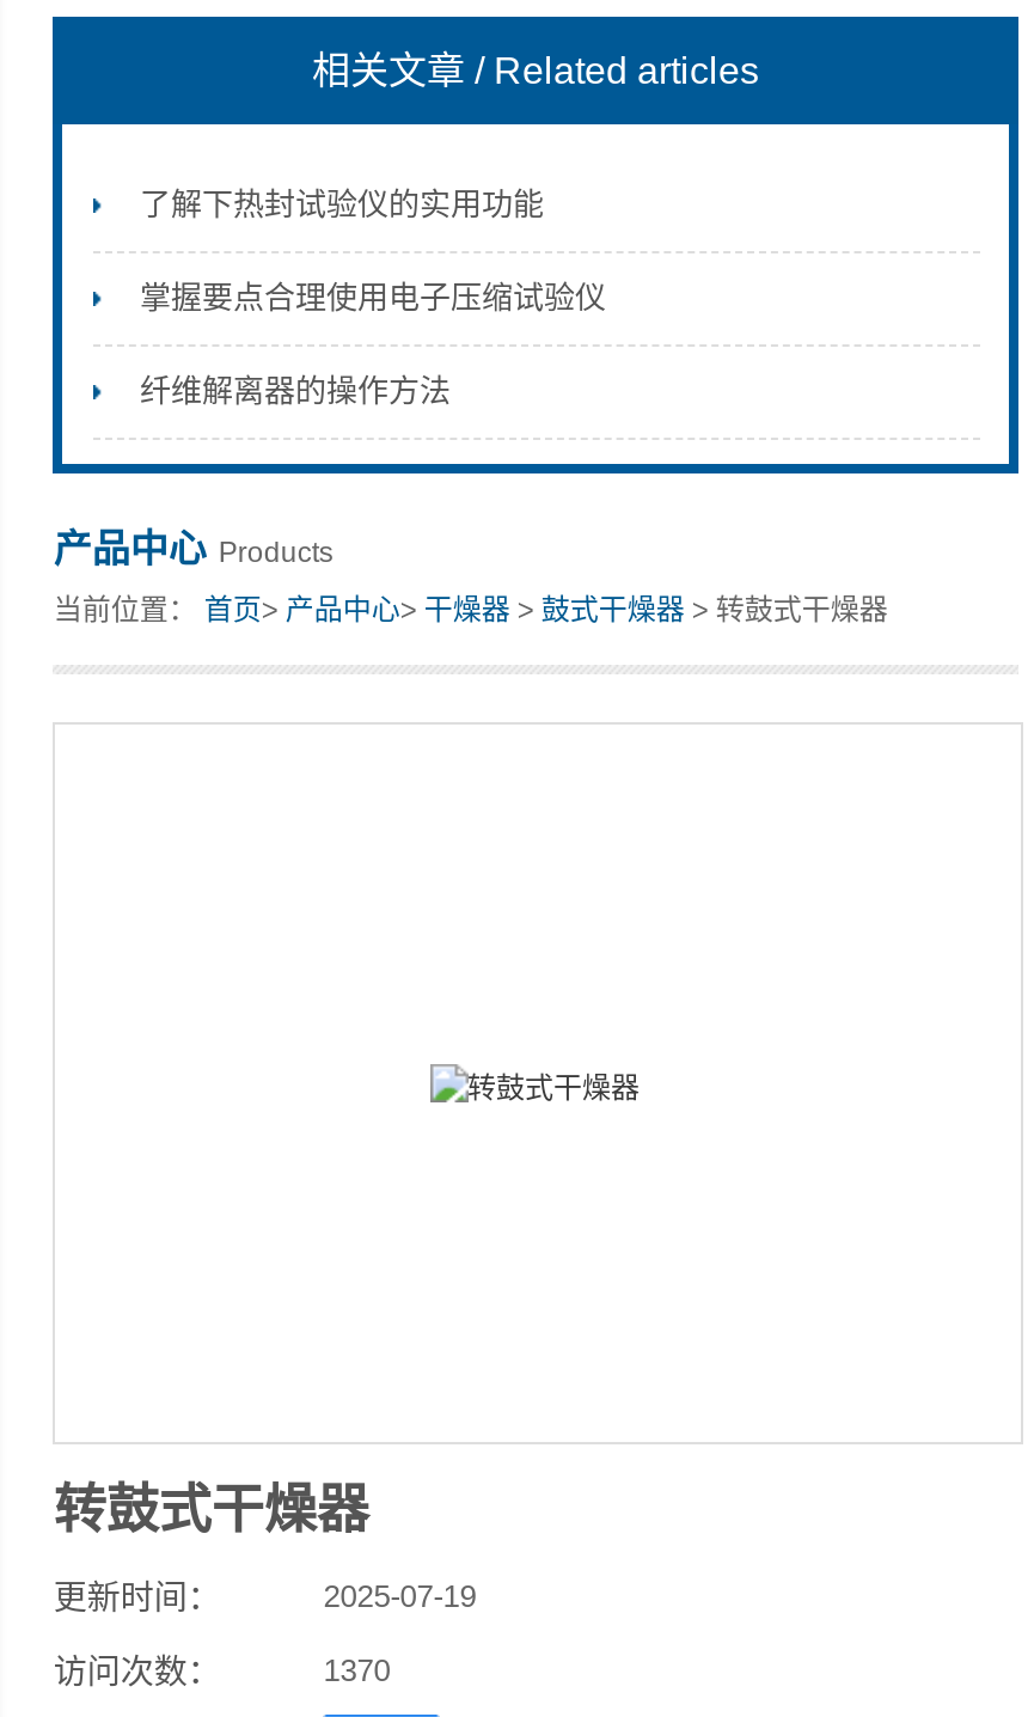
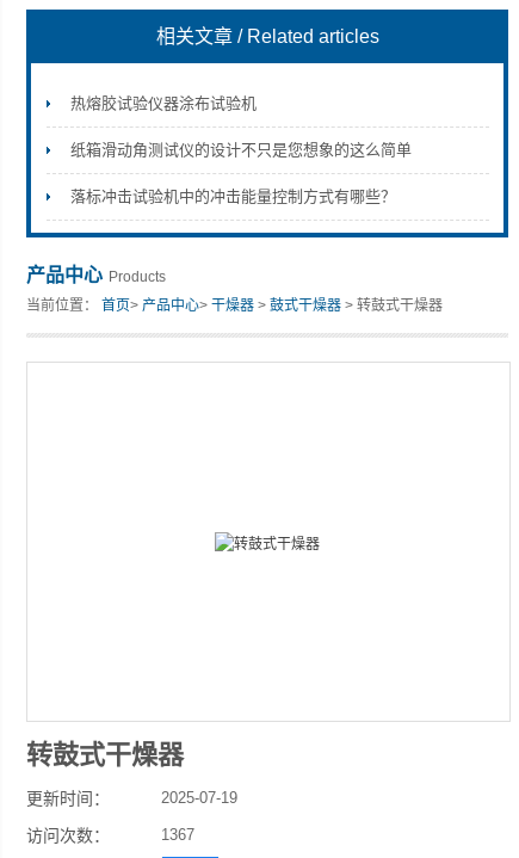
- 了解下热封试验仪的实用功能
+ 热熔胶试验仪器涂布试验机

- 掌握要点合理使用电子压缩试验仪
+ 纸箱滑动角测试仪的设计不只是您想象的这么简单

- 纤维解离器的操作方法
+ 落标冲击试验机中的冲击能量控制方式有哪些？

- 1370
+ 1367
